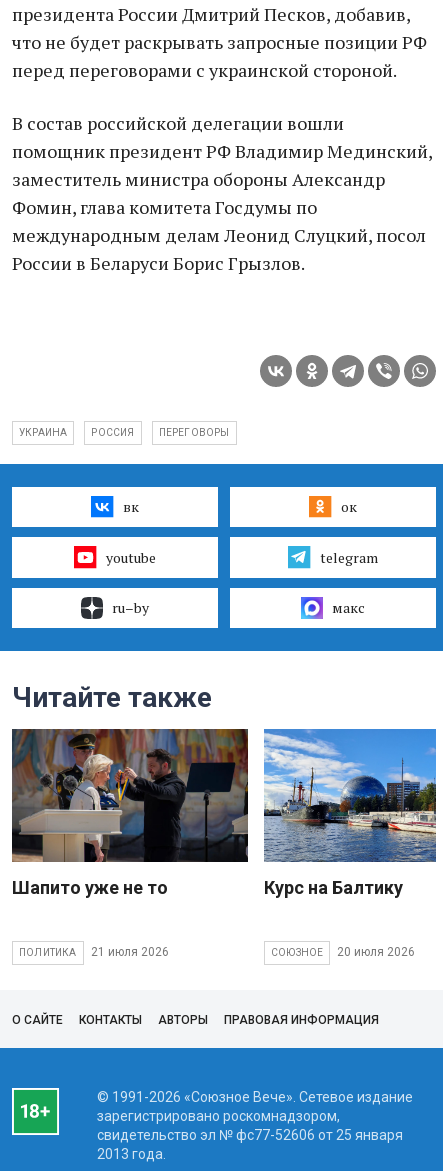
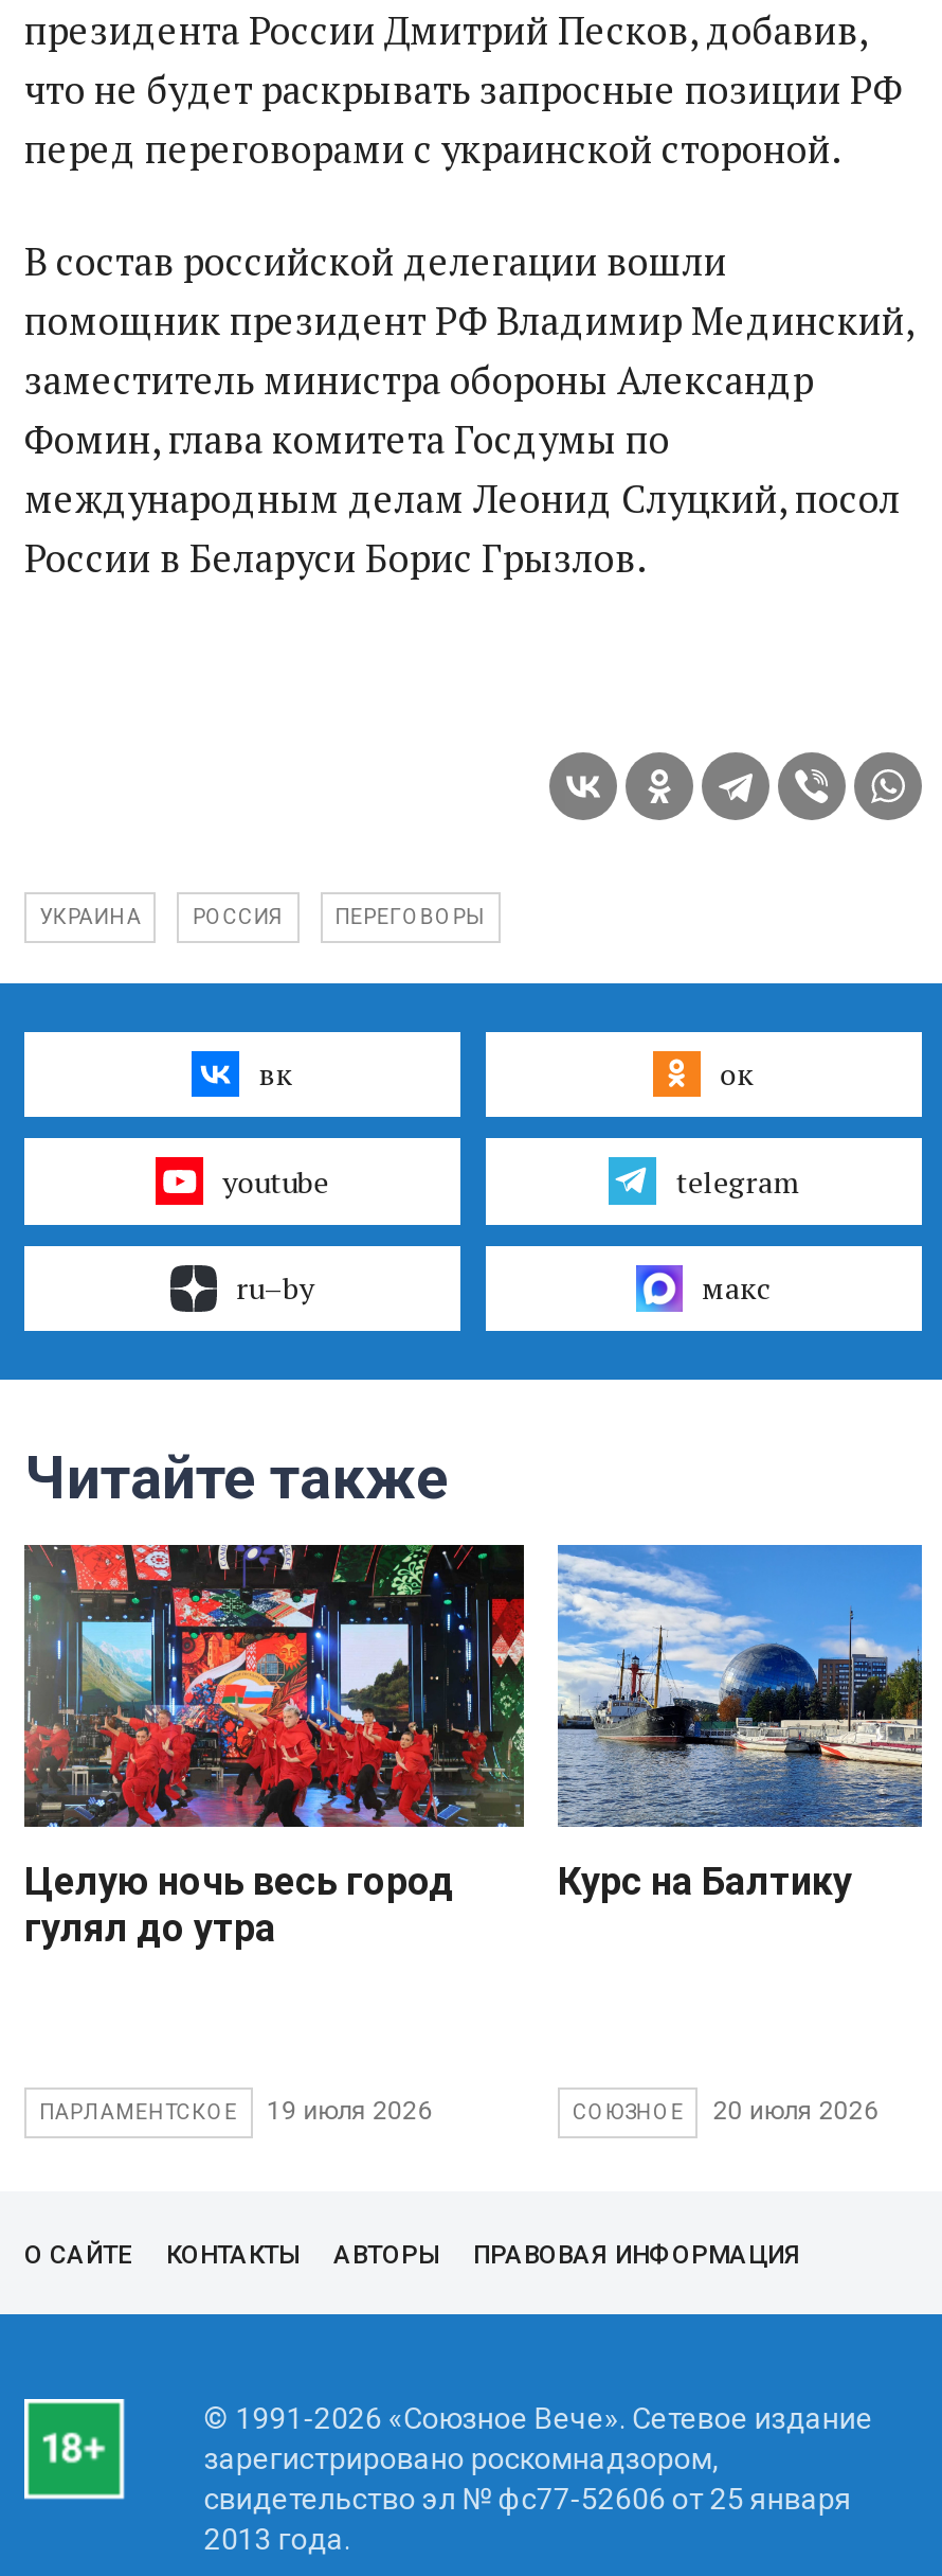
- [image]
- Шапито уже не то
+ [image]
+ Целую ночь весь город
+ гулял до утра

- ПОЛИТИКА
- 21 июля 2026
+ ПАРЛАМЕНТСКОЕ
+ 19 июля 2026
